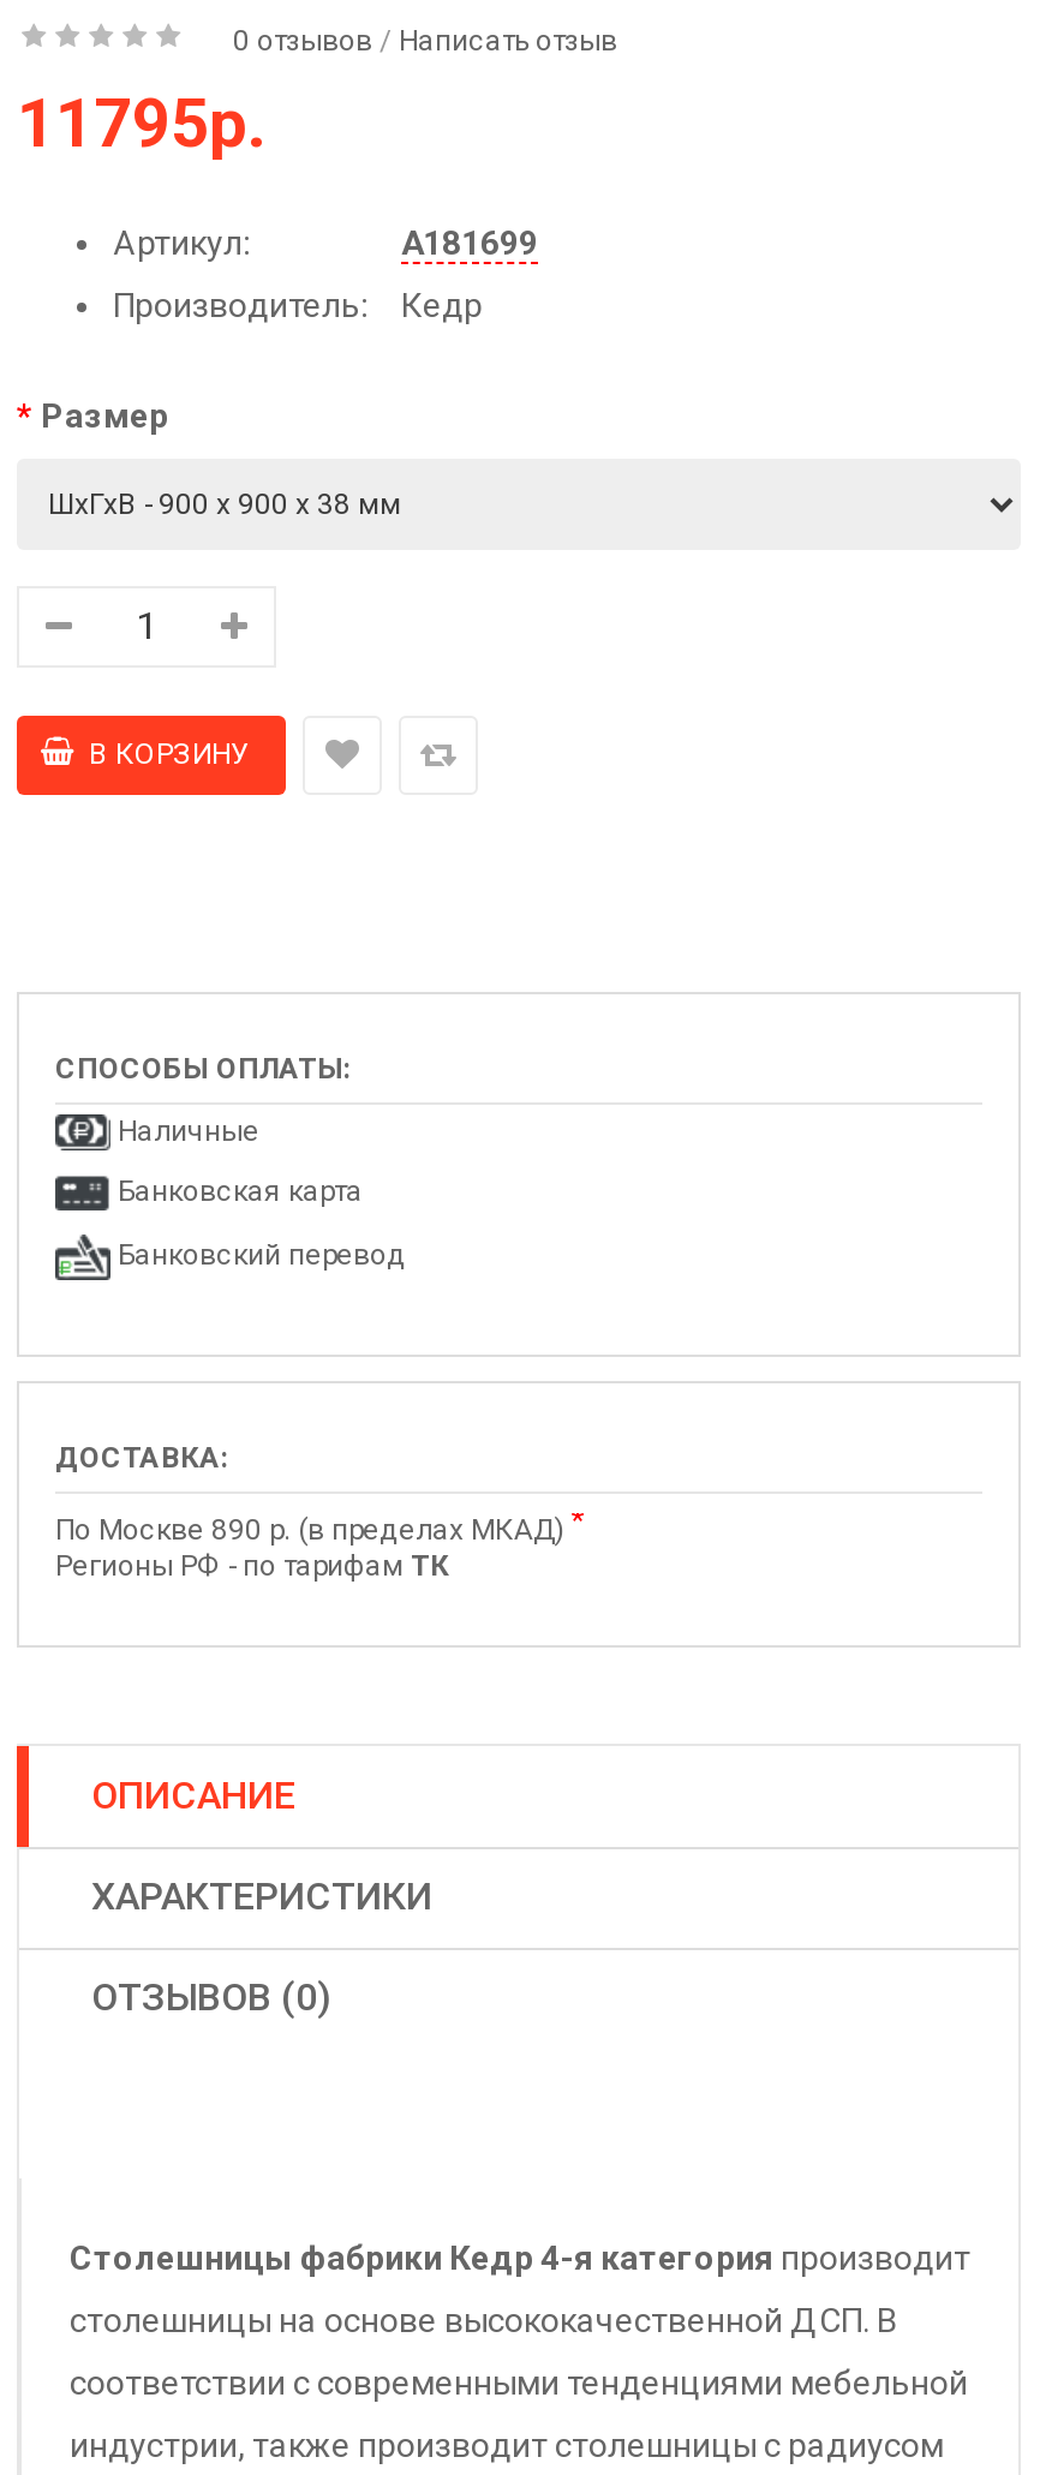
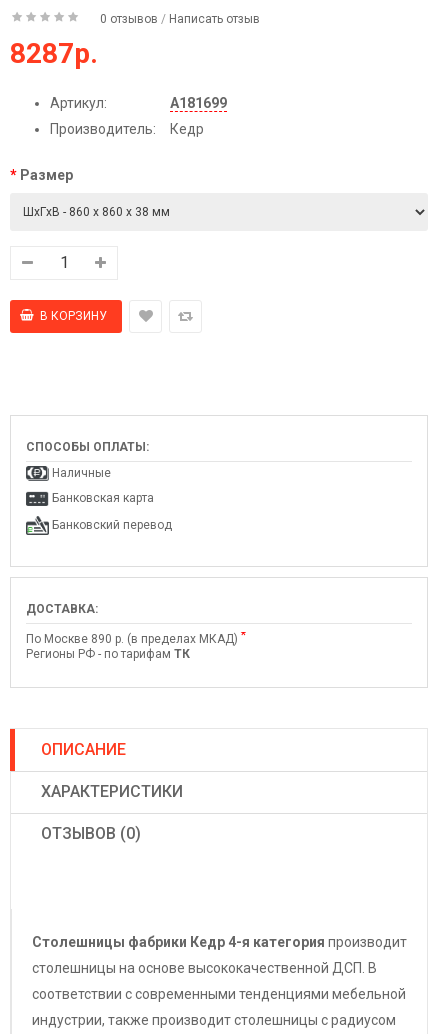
- 11795р.
+ 8287р.
